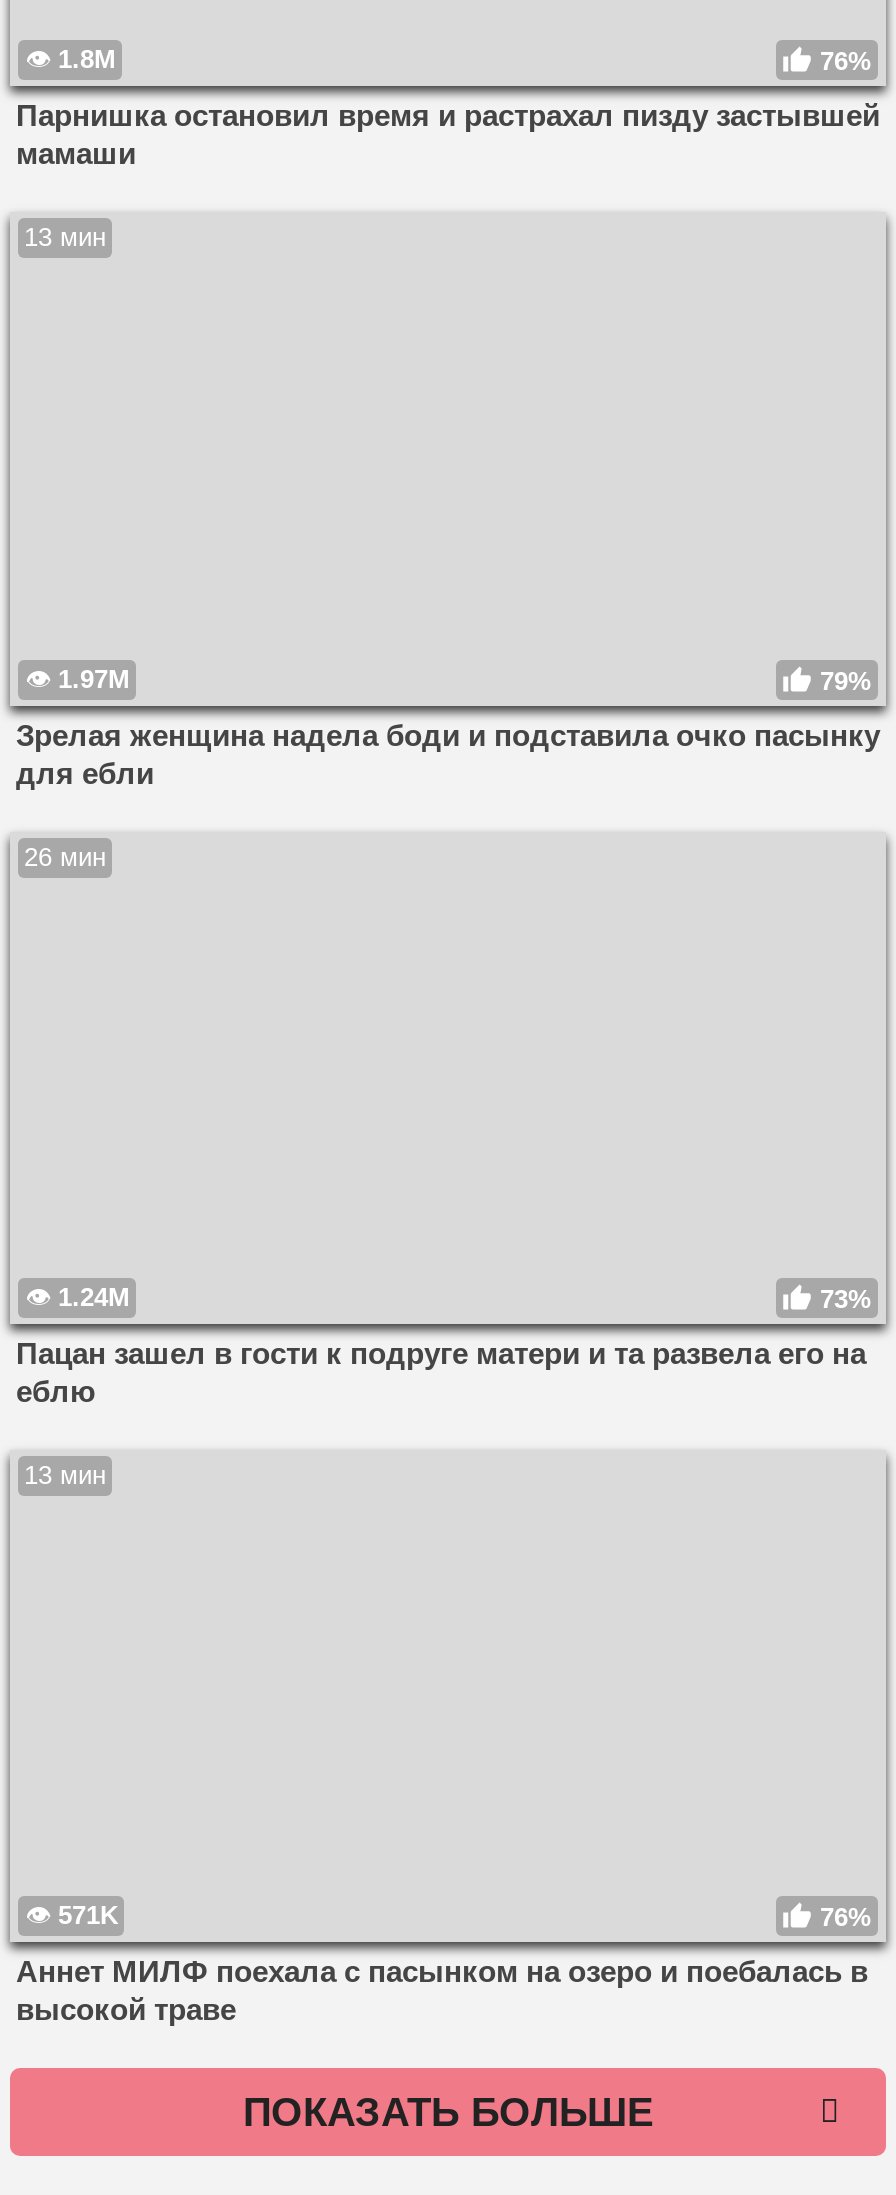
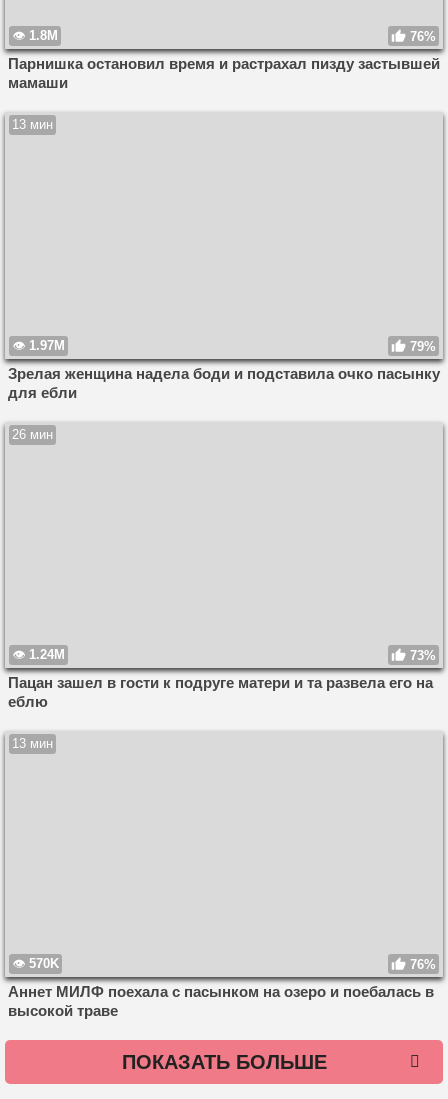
- 571K
+ 570K
